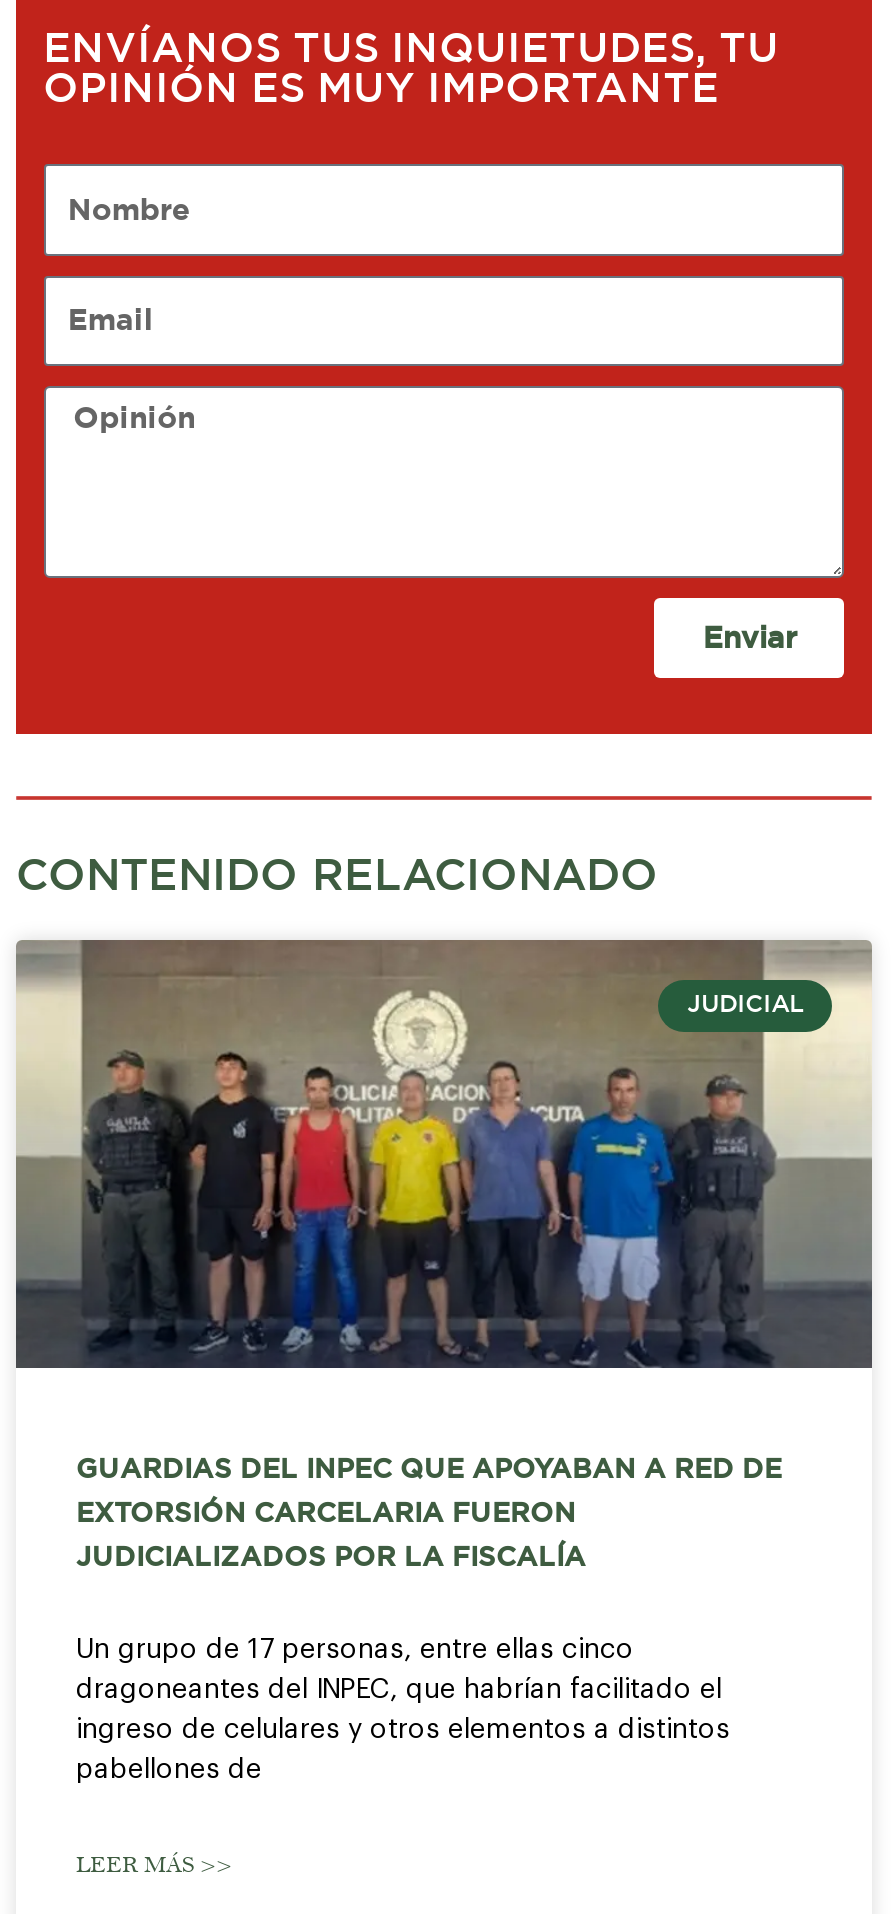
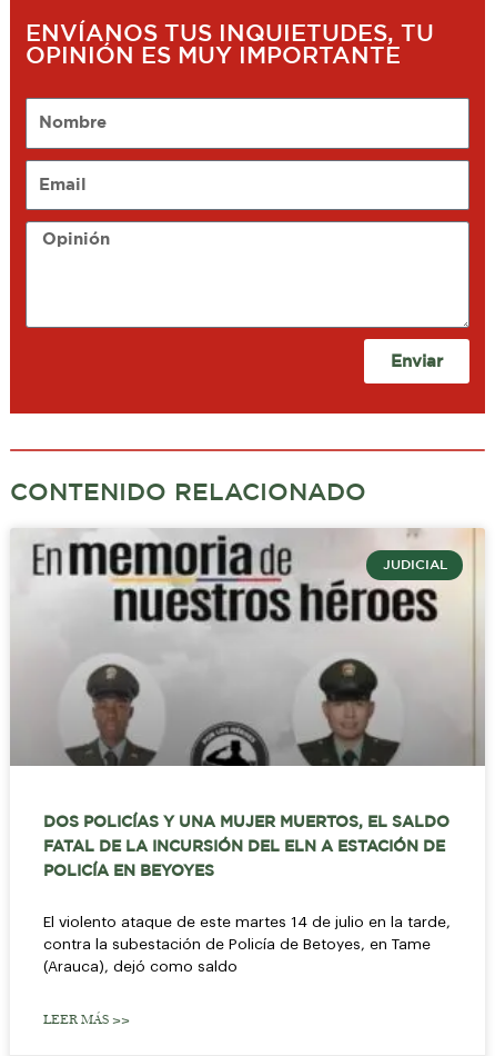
- [image]
+ [image]

- GUARDIAS DEL INPEC QUE APOYABAN A RED DE
- EXTORSIÓN CARCELARIA FUERON
- JUDICIALIZADOS POR LA FISCALÍA
+ DOS POLICÍAS Y UNA MUJER MUERTOS, EL SALDO
+ FATAL DE LA INCURSIÓN DEL ELN A ESTACIÓN DE
+ POLICÍA EN BEYOYES

- Un grupo de 17 personas, entre ellas cinco
- dragoneantes del INPEC, que habrían facilitado el
- ingreso de celulares y otros elementos a distintos
- pabellones de
+ El violento ataque de este martes 14 de julio en la tarde,
+ contra la subestación de Policía de Betoyes, en Tame
+ (Arauca), dejó como saldo
